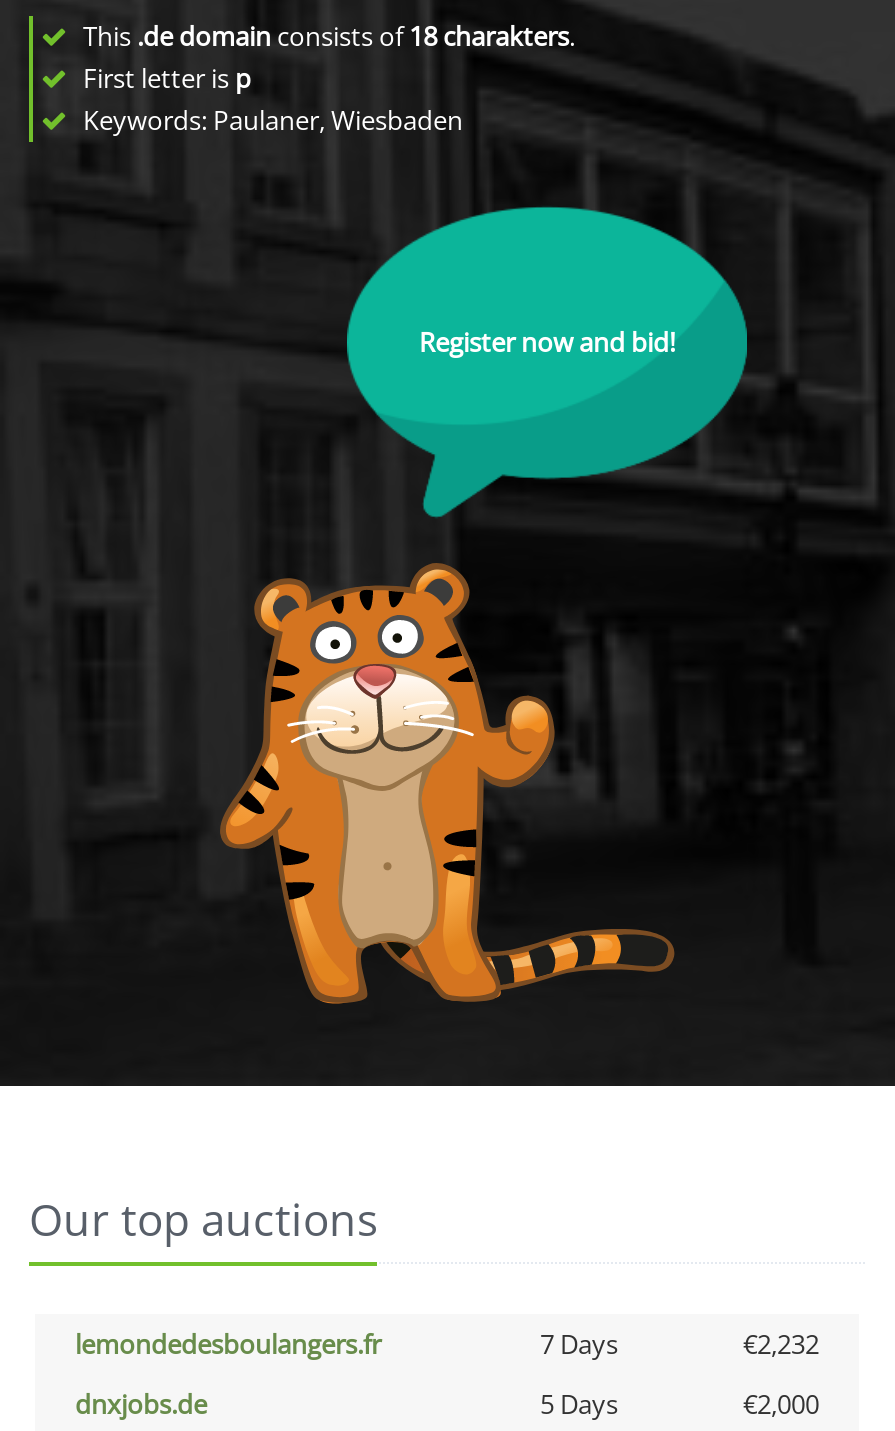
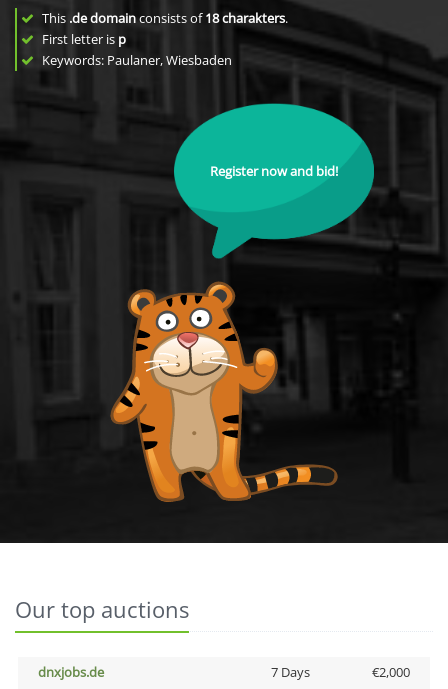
- lemondedesboulangers.fr
- 7 Days
- €2,232

- 5 Days
+ 7 Days
